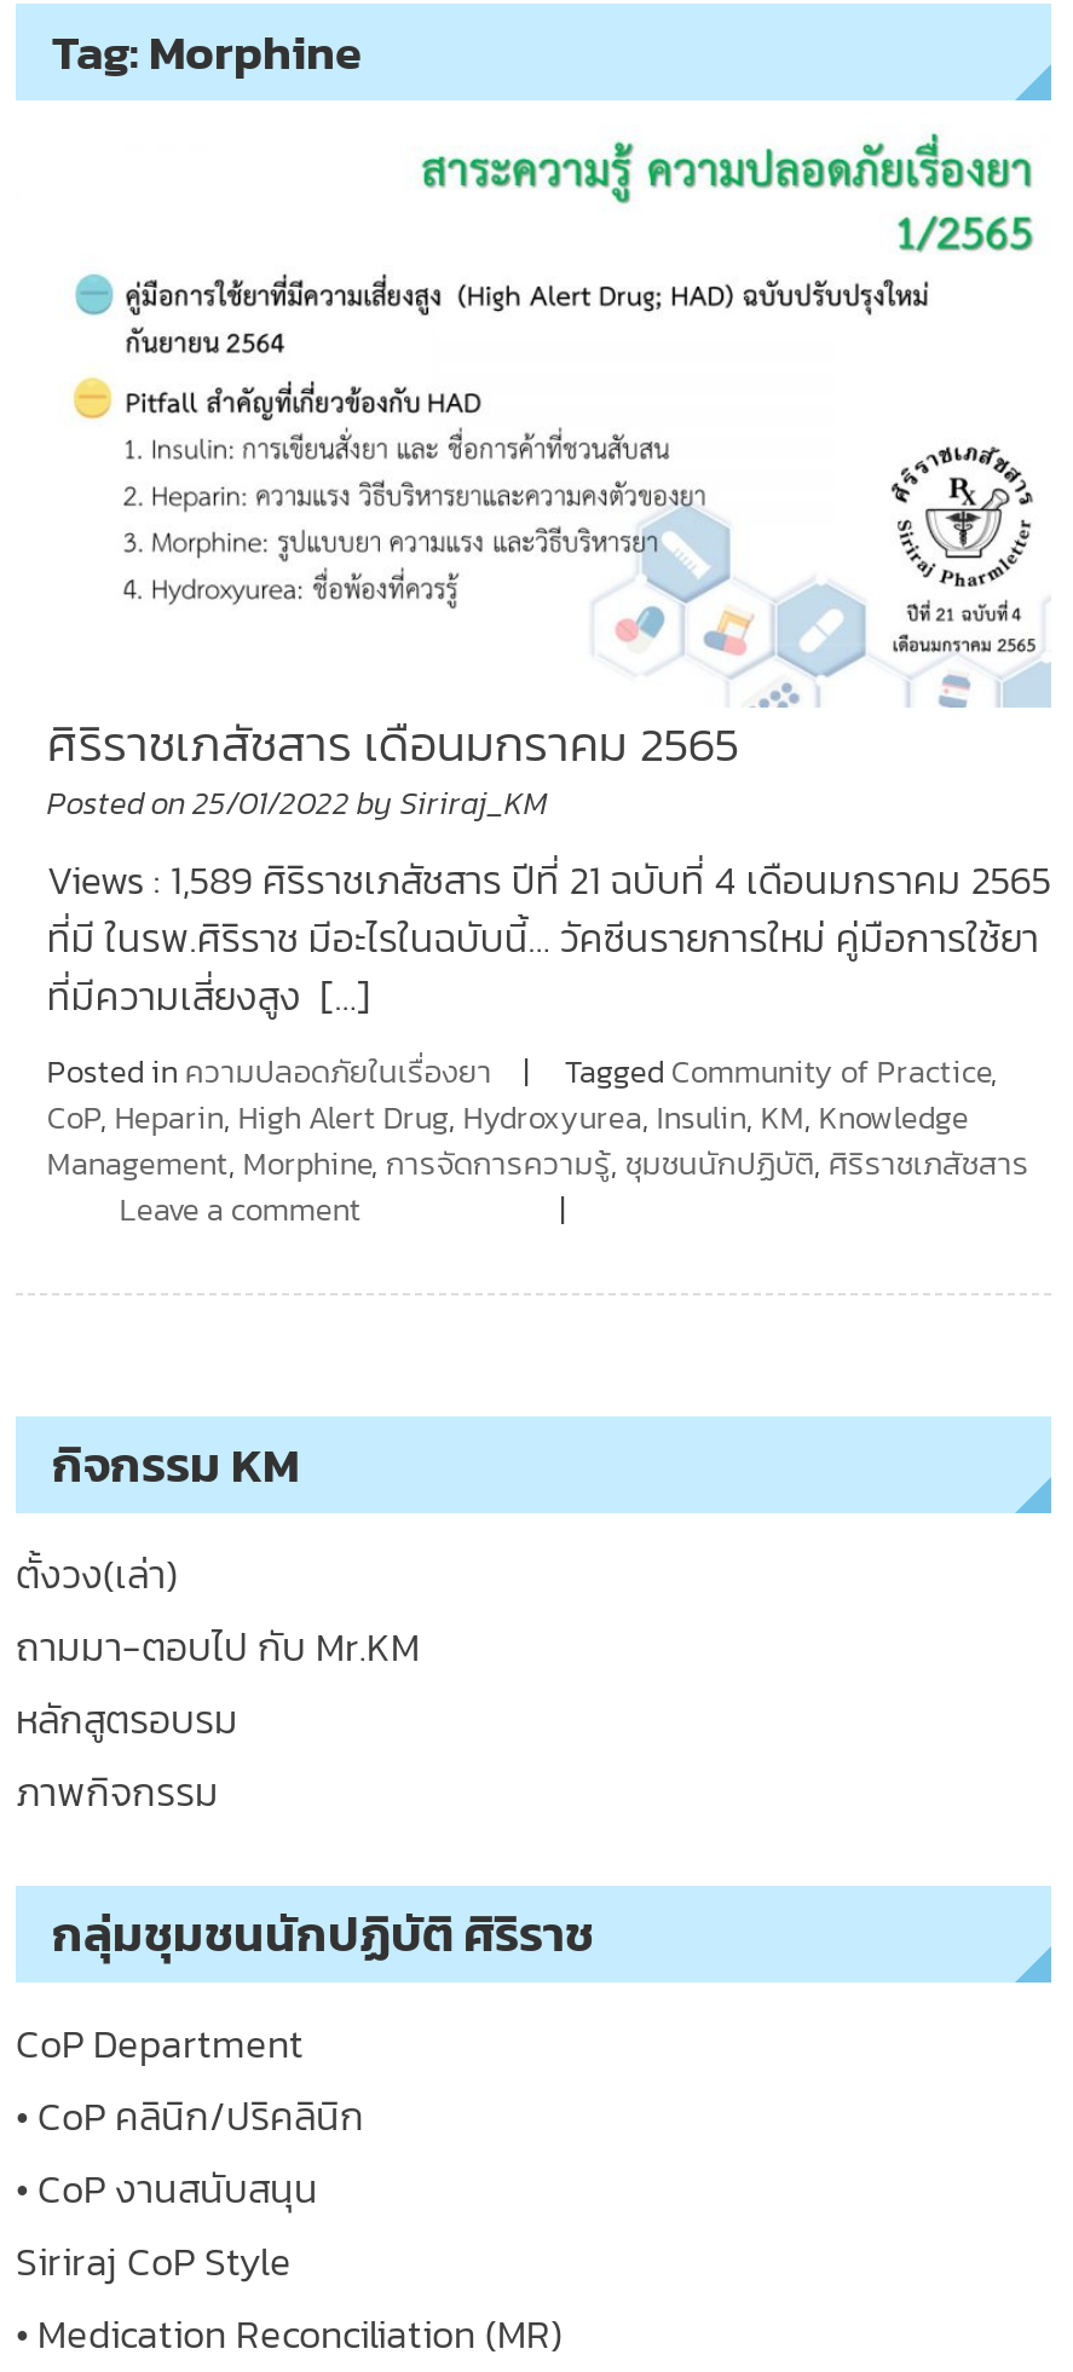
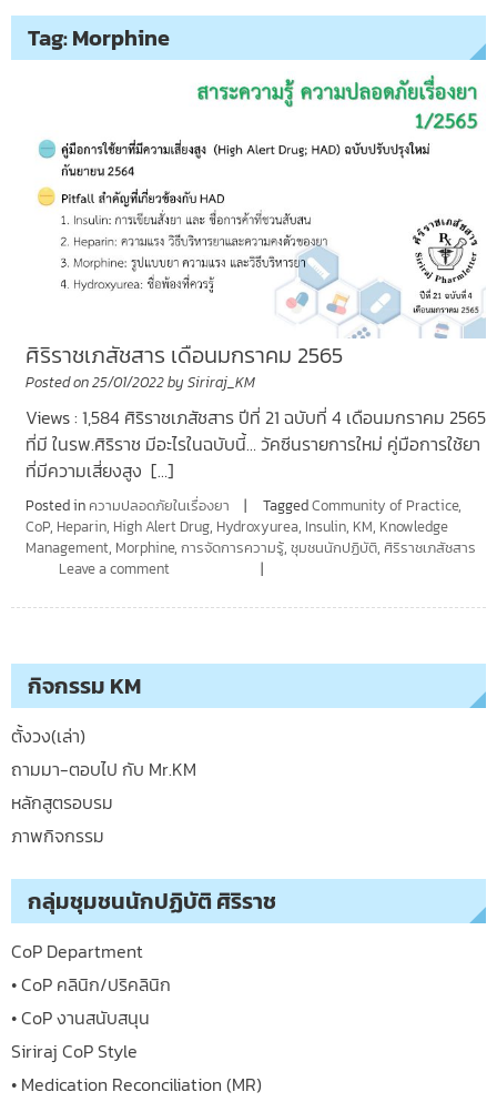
- Views : 1,589 ศิริราชเภสัชสาร ปีที่ 21 ฉบับที่ 4 เดือนมกราคม 2565
+ Views : 1,584 ศิริราชเภสัชสาร ปีที่ 21 ฉบับที่ 4 เดือนมกราคม 2565
